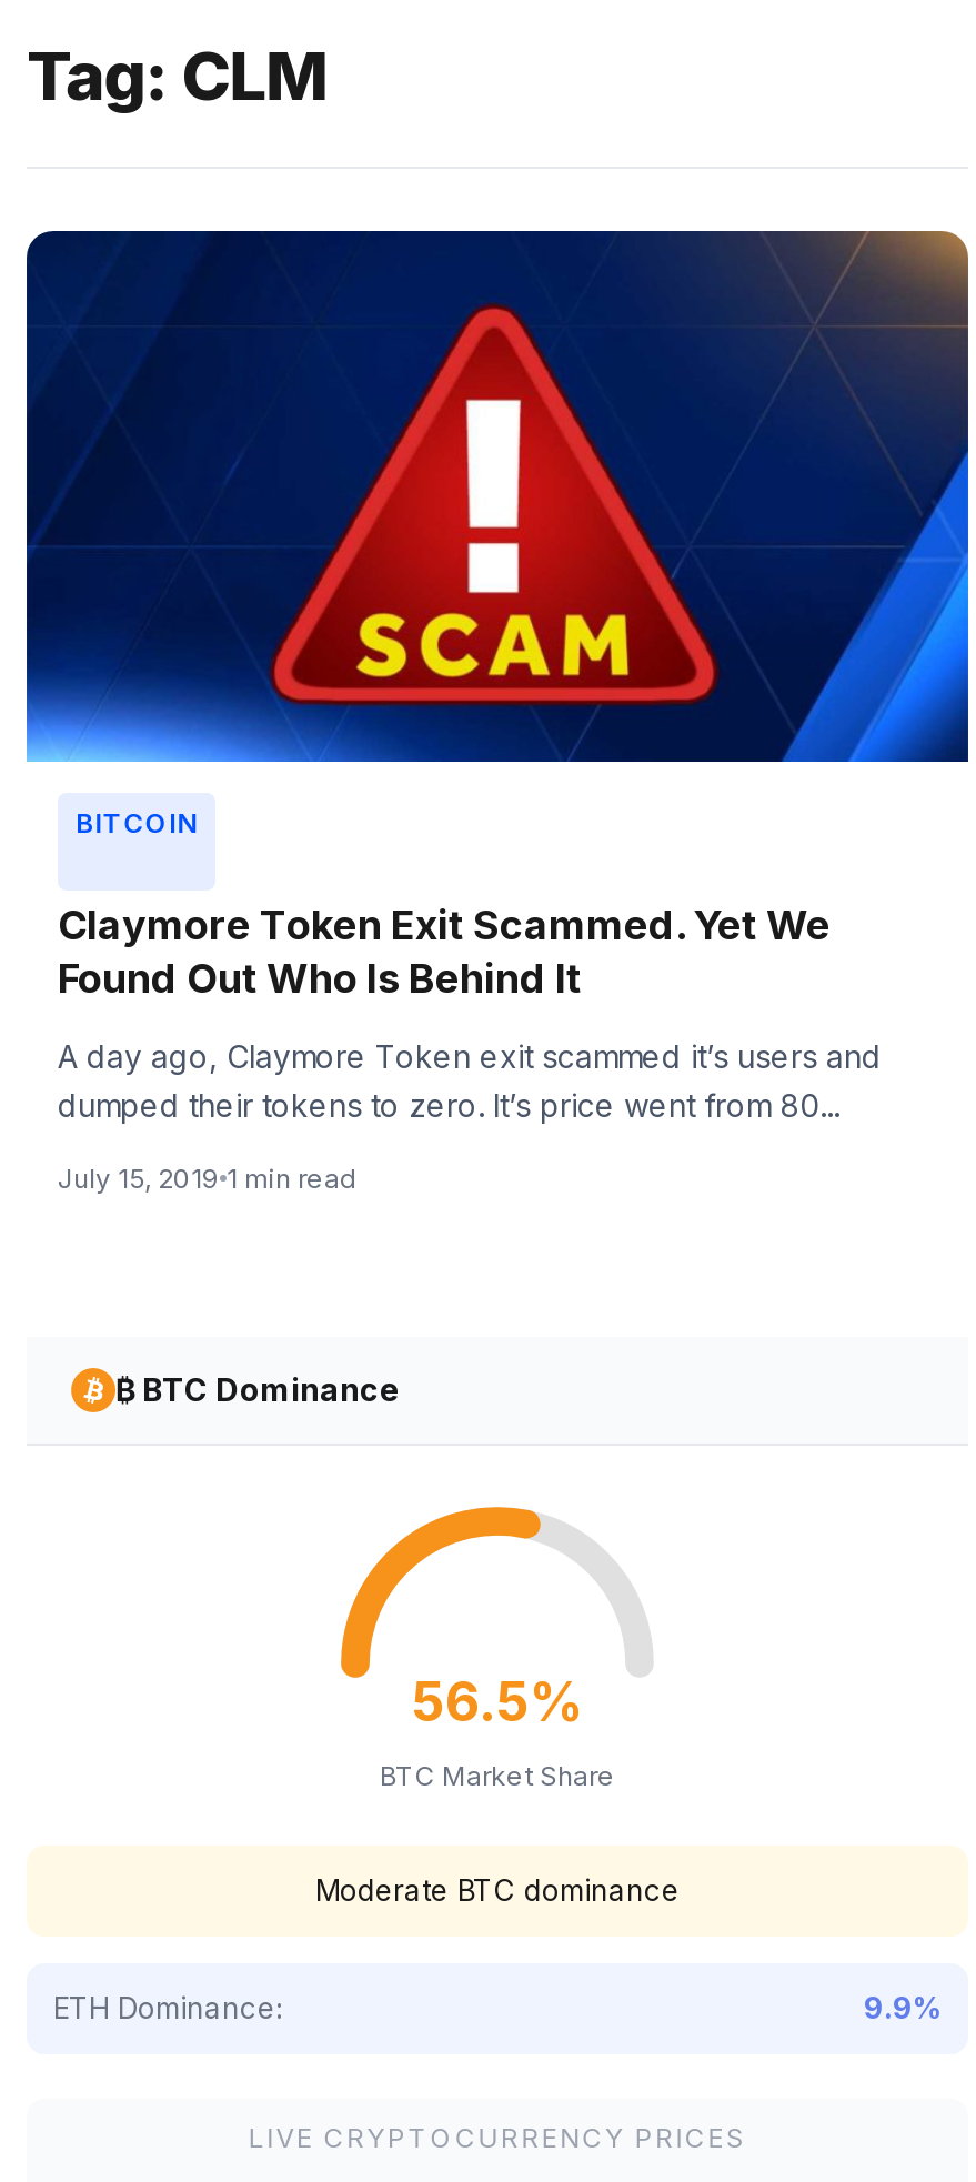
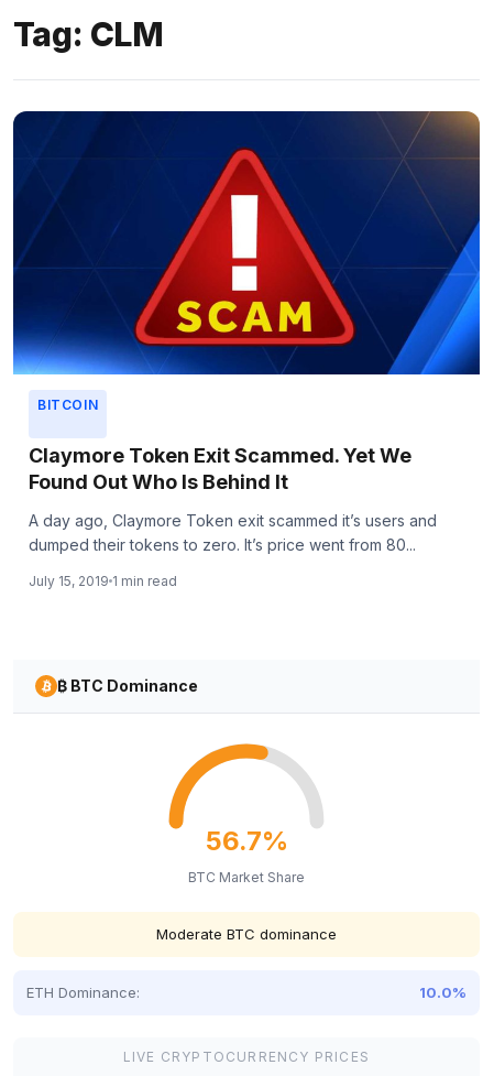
- 56.5%
+ 56.7%

- 9.9%
+ 10.0%
